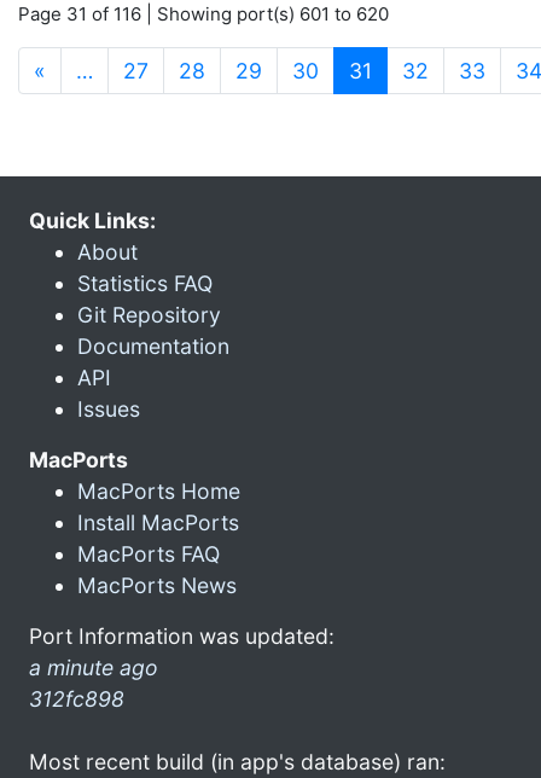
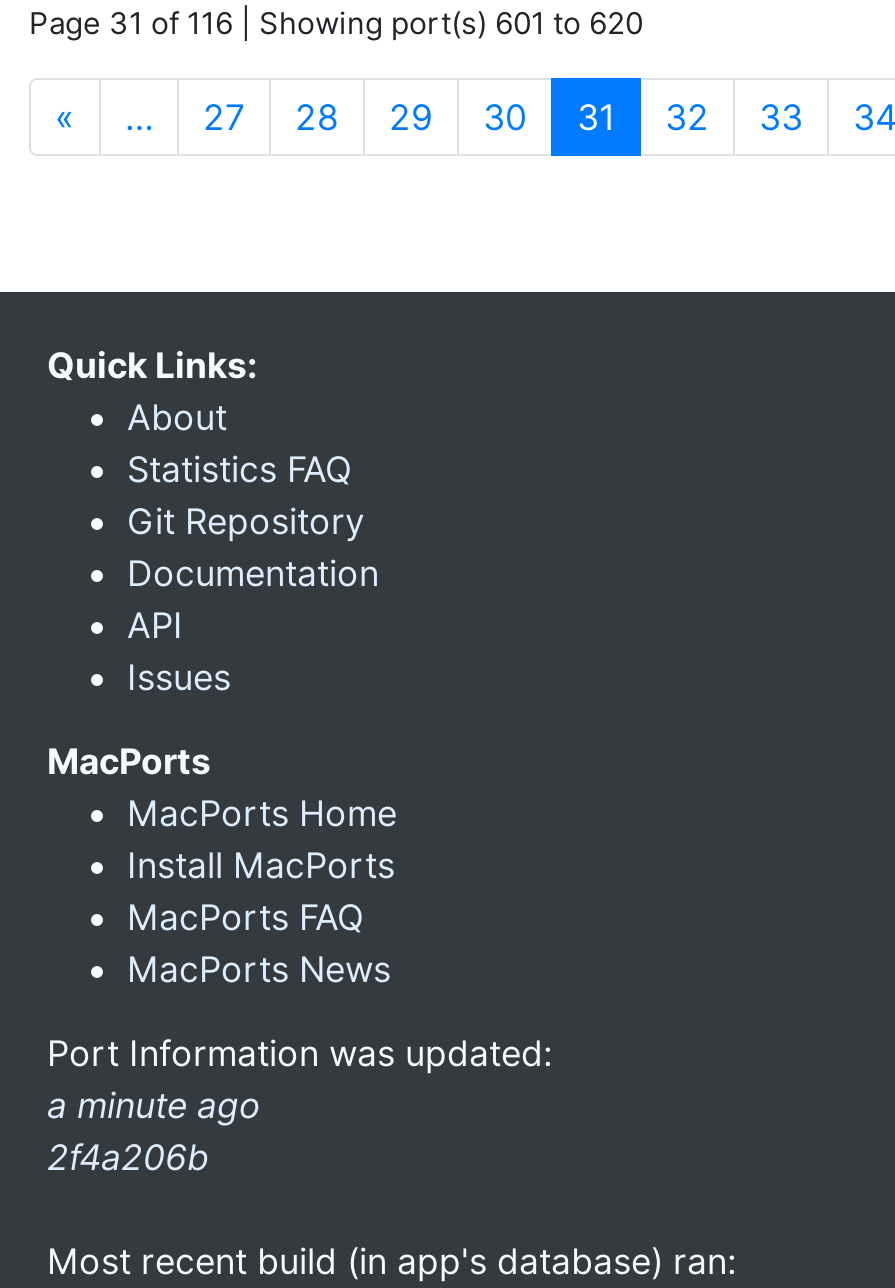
- 312fc898
+ 2f4a206b
